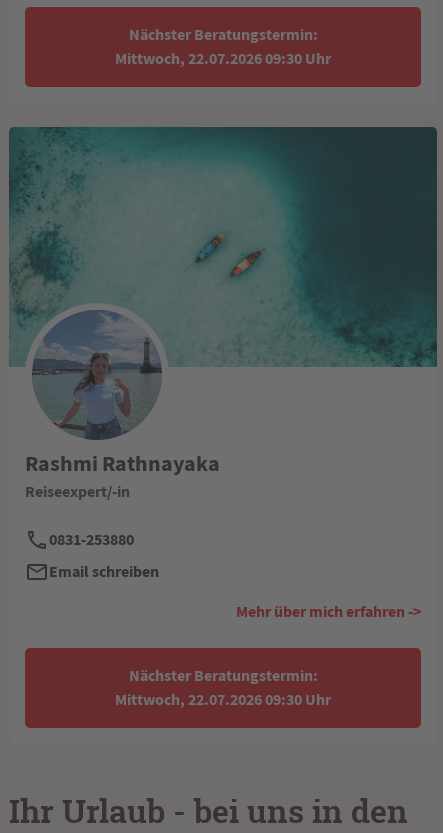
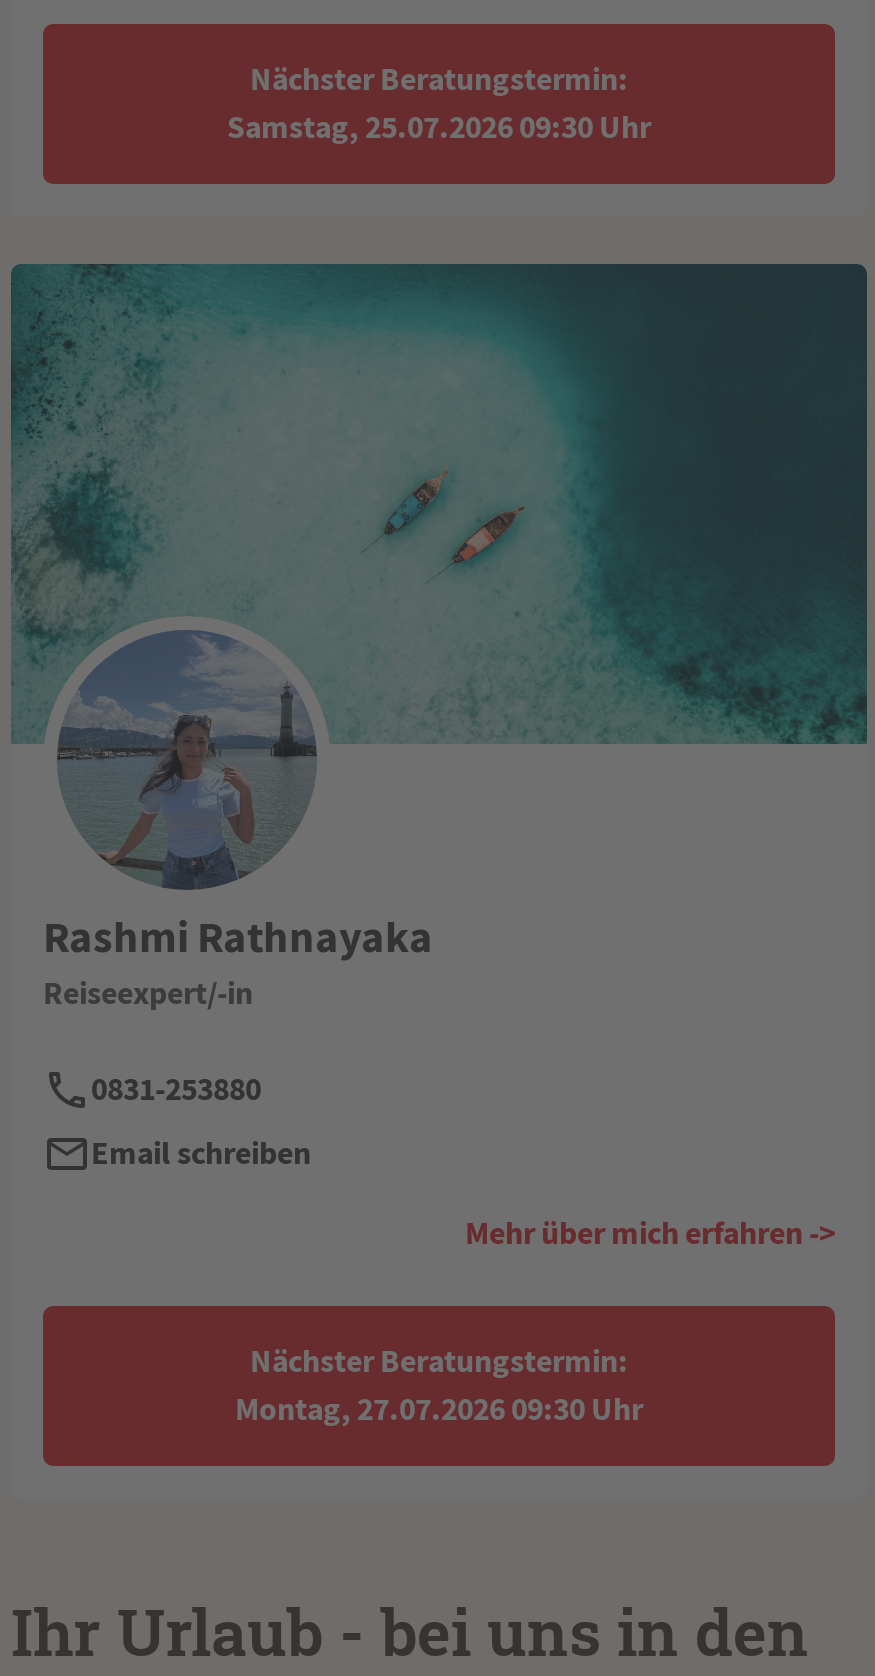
- Mittwoch, 22.07.2026 09:30 Uhr
+ Samstag, 25.07.2026 09:30 Uhr

- Mittwoch, 22.07.2026 09:30 Uhr
+ Montag, 27.07.2026 09:30 Uhr
